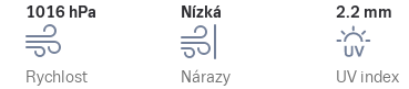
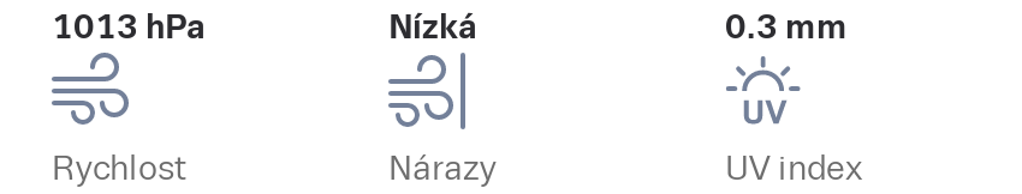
- 1016 hPa
+ 1013 hPa

- 2.2 mm
+ 0.3 mm
